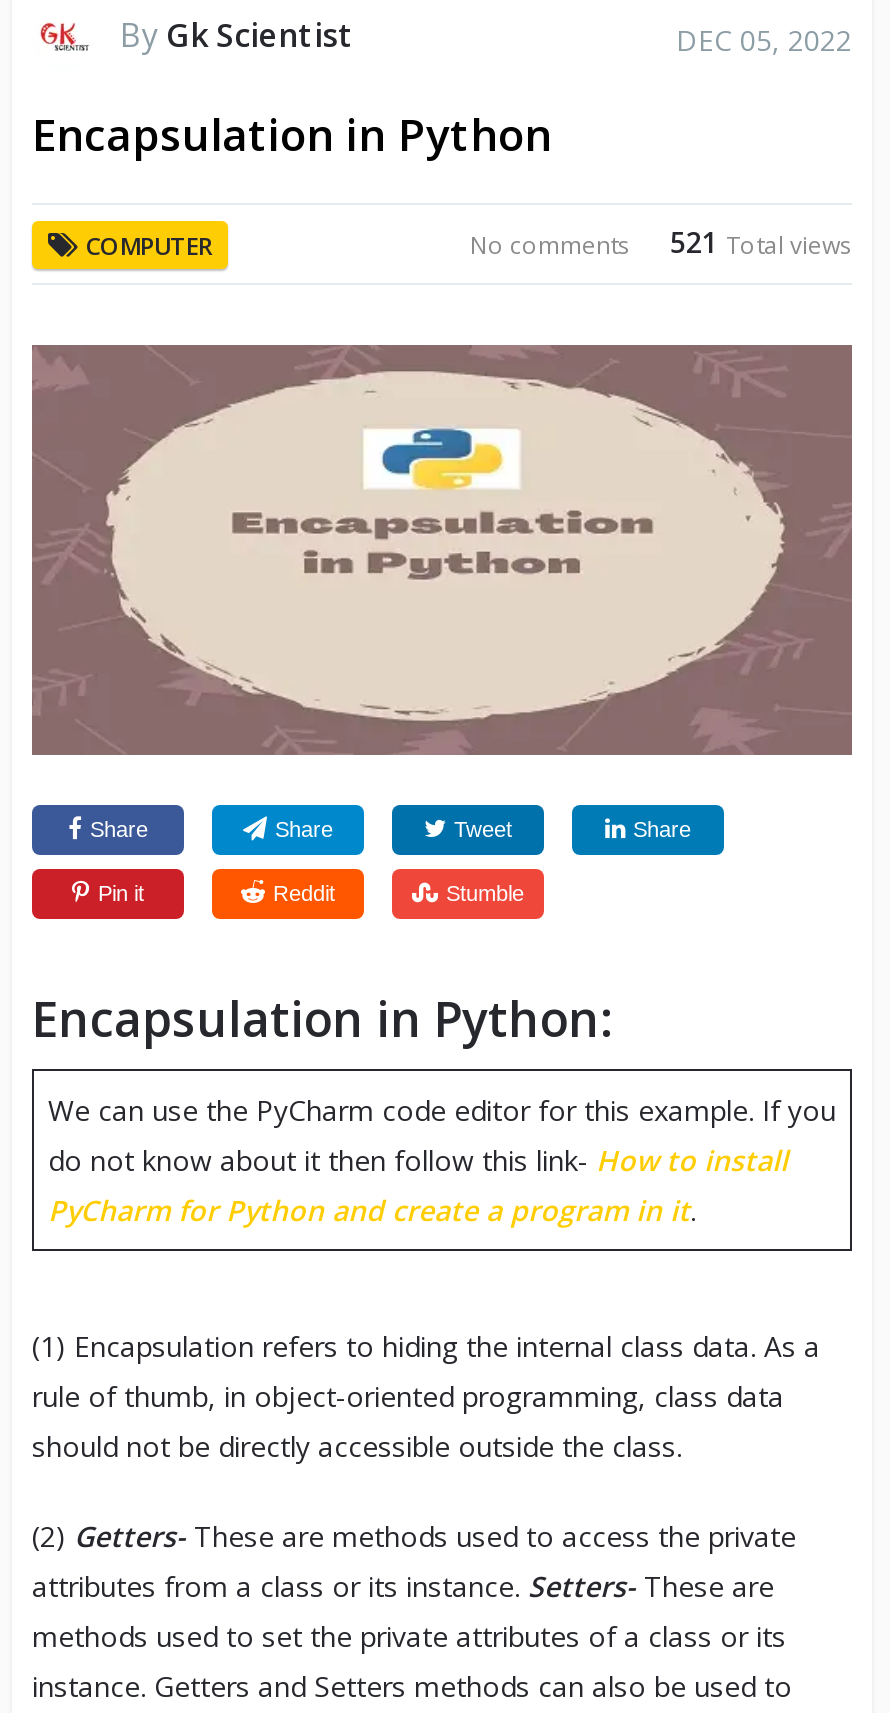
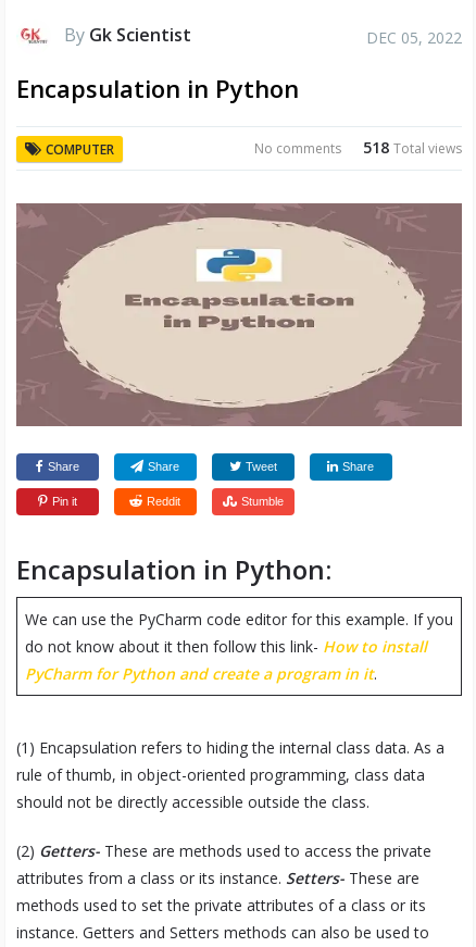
- No comments 521 Total views
+ No comments 518 Total views
